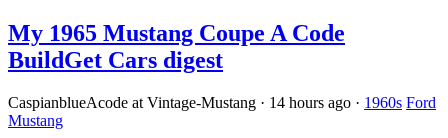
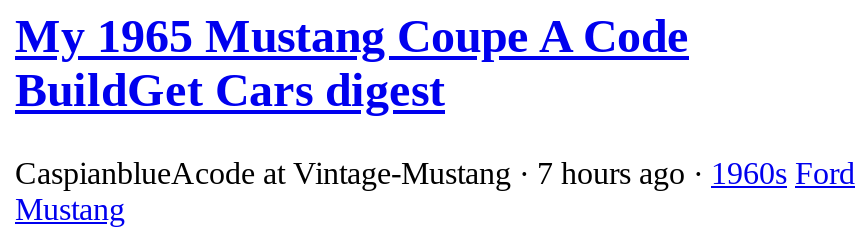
- CaspianblueAcode at Vintage-Mustang · 14 hours ago · 1960s Ford
+ CaspianblueAcode at Vintage-Mustang · 7 hours ago · 1960s Ford
